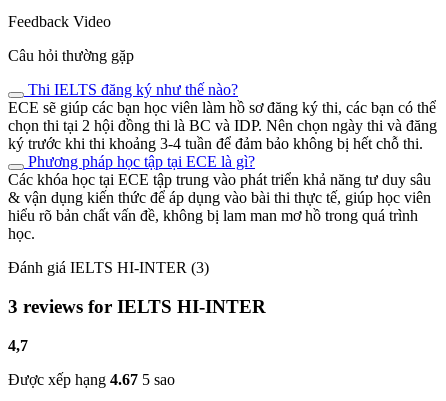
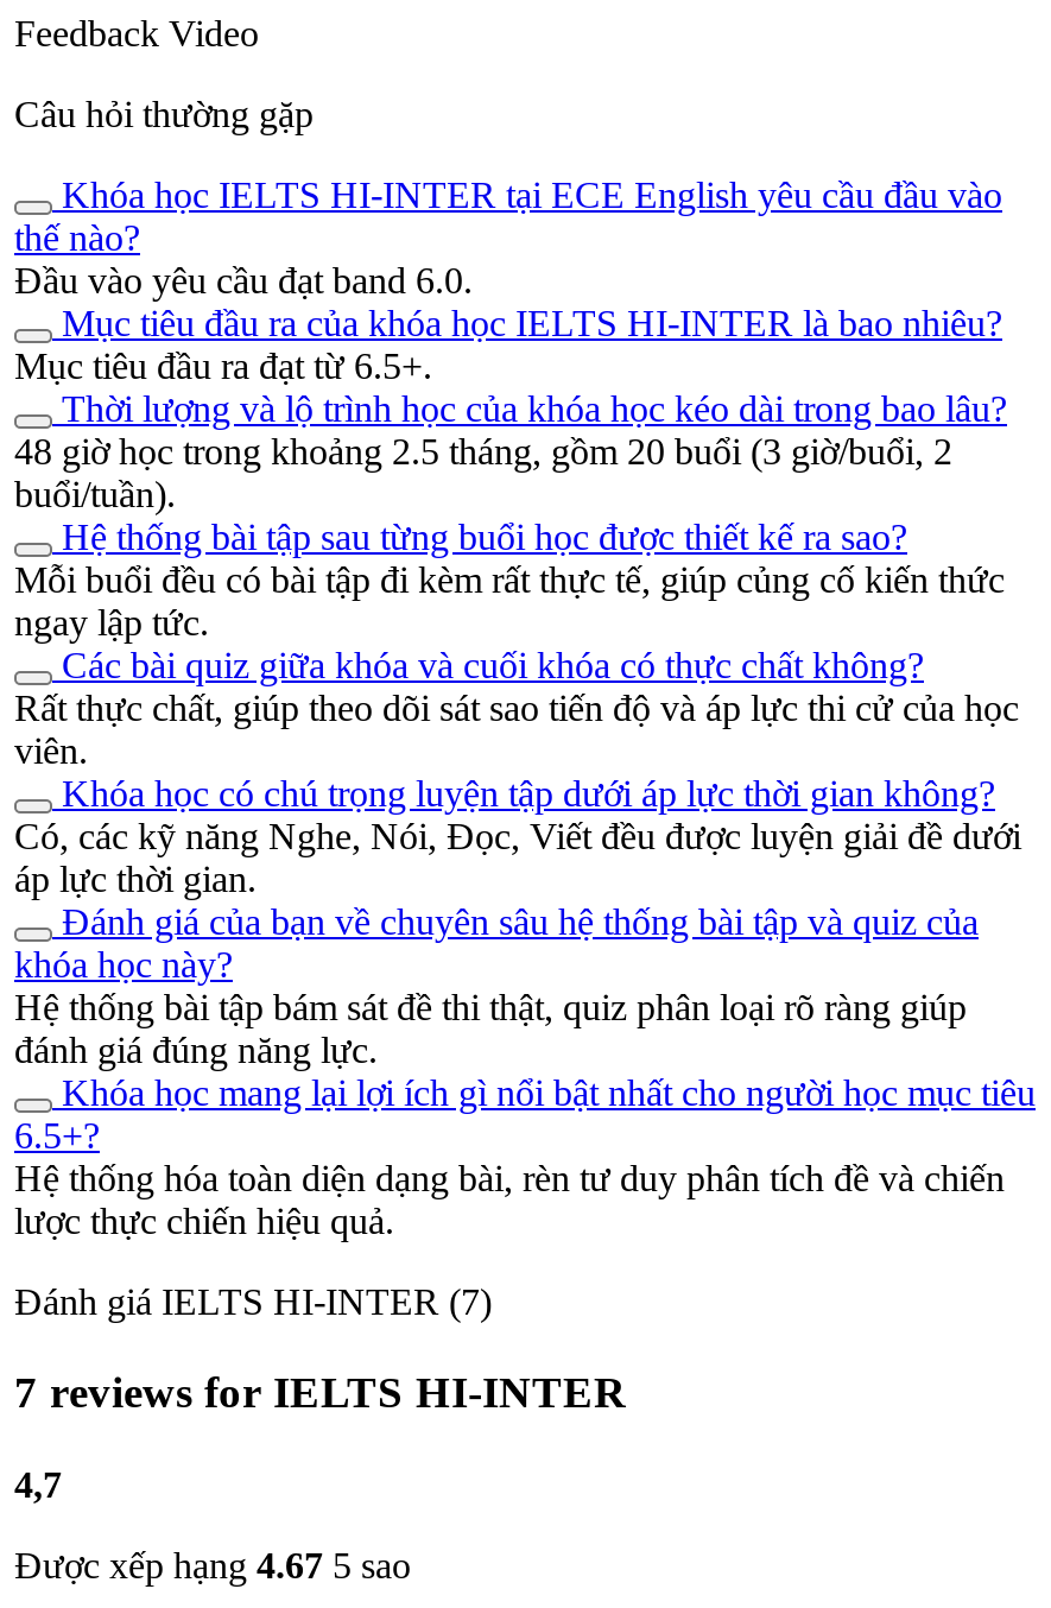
- Thi IELTS đăng ký như thế nào?
- ECE sẽ giúp các bạn học viên làm hồ sơ đăng ký thi, các bạn có thể
- chọn thi tại 2 hội đồng thi là BC và IDP. Nên chọn ngày thi và đăng
- ký trước khi thi khoảng 3-4 tuần để đảm bảo không bị hết chỗ thi.
- Phương pháp học tập tại ECE là gì?
- Các khóa học tại ECE tập trung vào phát triển khả năng tư duy sâu
- & vận dụng kiến thức để áp dụng vào bài thi thực tế, giúp học viên
- hiểu rõ bản chất vấn đề, không bị lam man mơ hồ trong quá trình
- học.
+ Khóa học IELTS HI-INTER tại ECE English yêu cầu đầu vào
+ thế nào?
+ Đầu vào yêu cầu đạt band 6.0.
+ Mục tiêu đầu ra của khóa học IELTS HI-INTER là bao nhiêu?
+ Mục tiêu đầu ra đạt từ 6.5+.
+ Thời lượng và lộ trình học của khóa học kéo dài trong bao lâu?
+ 48 giờ học trong khoảng 2.5 tháng, gồm 20 buổi (3 giờ/buổi, 2
+ buổi/tuần).
+ Hệ thống bài tập sau từng buổi học được thiết kế ra sao?
+ Mỗi buổi đều có bài tập đi kèm rất thực tế, giúp củng cố kiến thức
+ ngay lập tức.
+ Các bài quiz giữa khóa và cuối khóa có thực chất không?
+ Rất thực chất, giúp theo dõi sát sao tiến độ và áp lực thi cử của học
+ viên.
+ Khóa học có chú trọng luyện tập dưới áp lực thời gian không?
+ Có, các kỹ năng Nghe, Nói, Đọc, Viết đều được luyện giải đề dưới
+ áp lực thời gian.
+ Đánh giá của bạn về chuyên sâu hệ thống bài tập và quiz của
+ khóa học này?
+ Hệ thống bài tập bám sát đề thi thật, quiz phân loại rõ ràng giúp
+ đánh giá đúng năng lực.
+ Khóa học mang lại lợi ích gì nổi bật nhất cho người học mục tiêu
+ 6.5+?
+ Hệ thống hóa toàn diện dạng bài, rèn tư duy phân tích đề và chiến
+ lược thực chiến hiệu quả.

- Đánh giá IELTS HI-INTER (3)
+ Đánh giá IELTS HI-INTER (7)

- 3 reviews for IELTS HI-INTER
+ 7 reviews for IELTS HI-INTER
